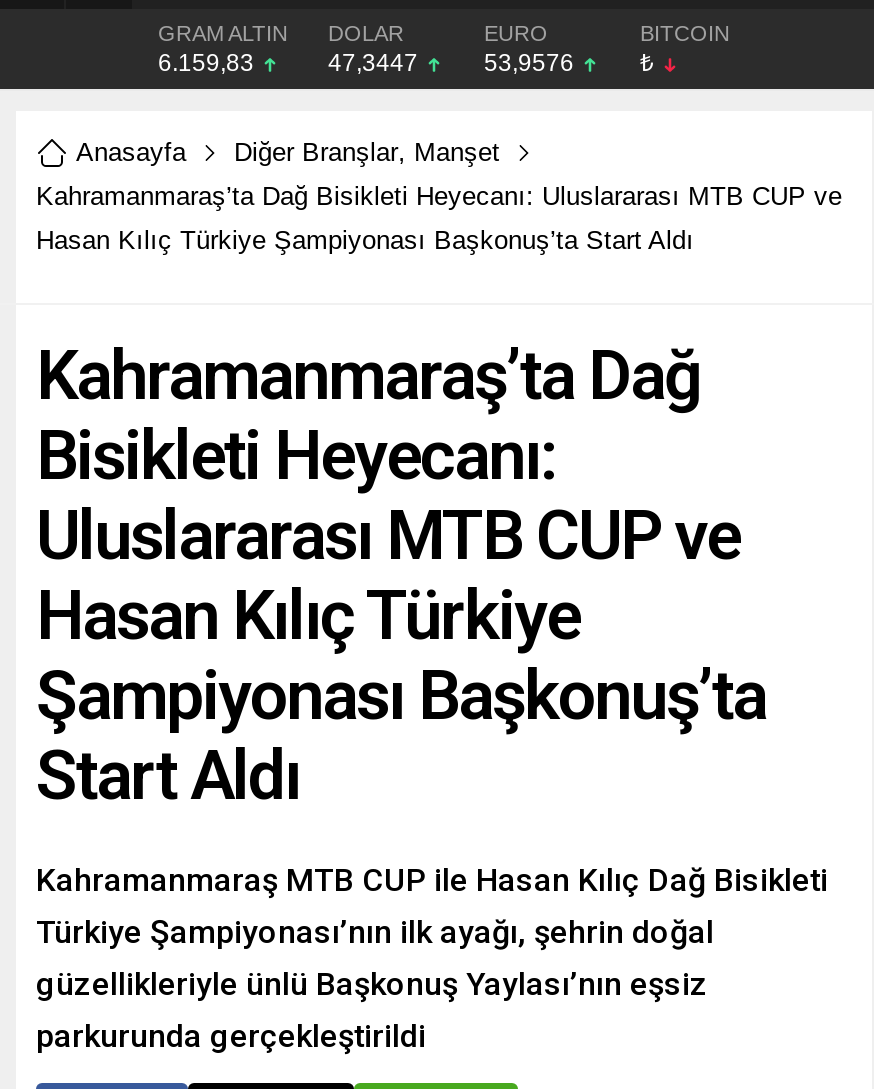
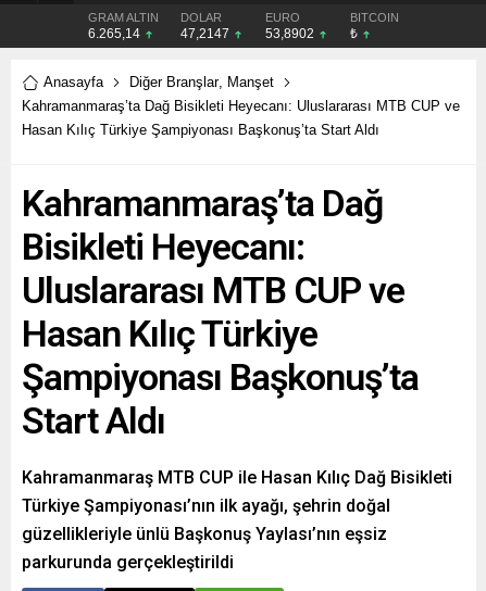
- 6.159,83
+ 6.265,14

- 47,3447
+ 47,2147

- 53,9576
+ 53,8902
